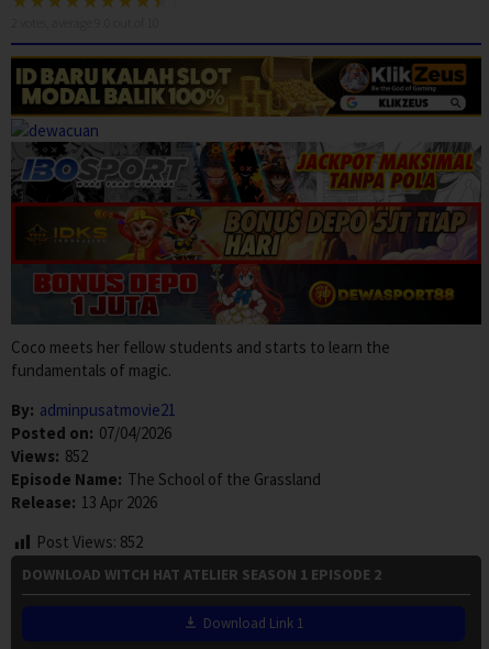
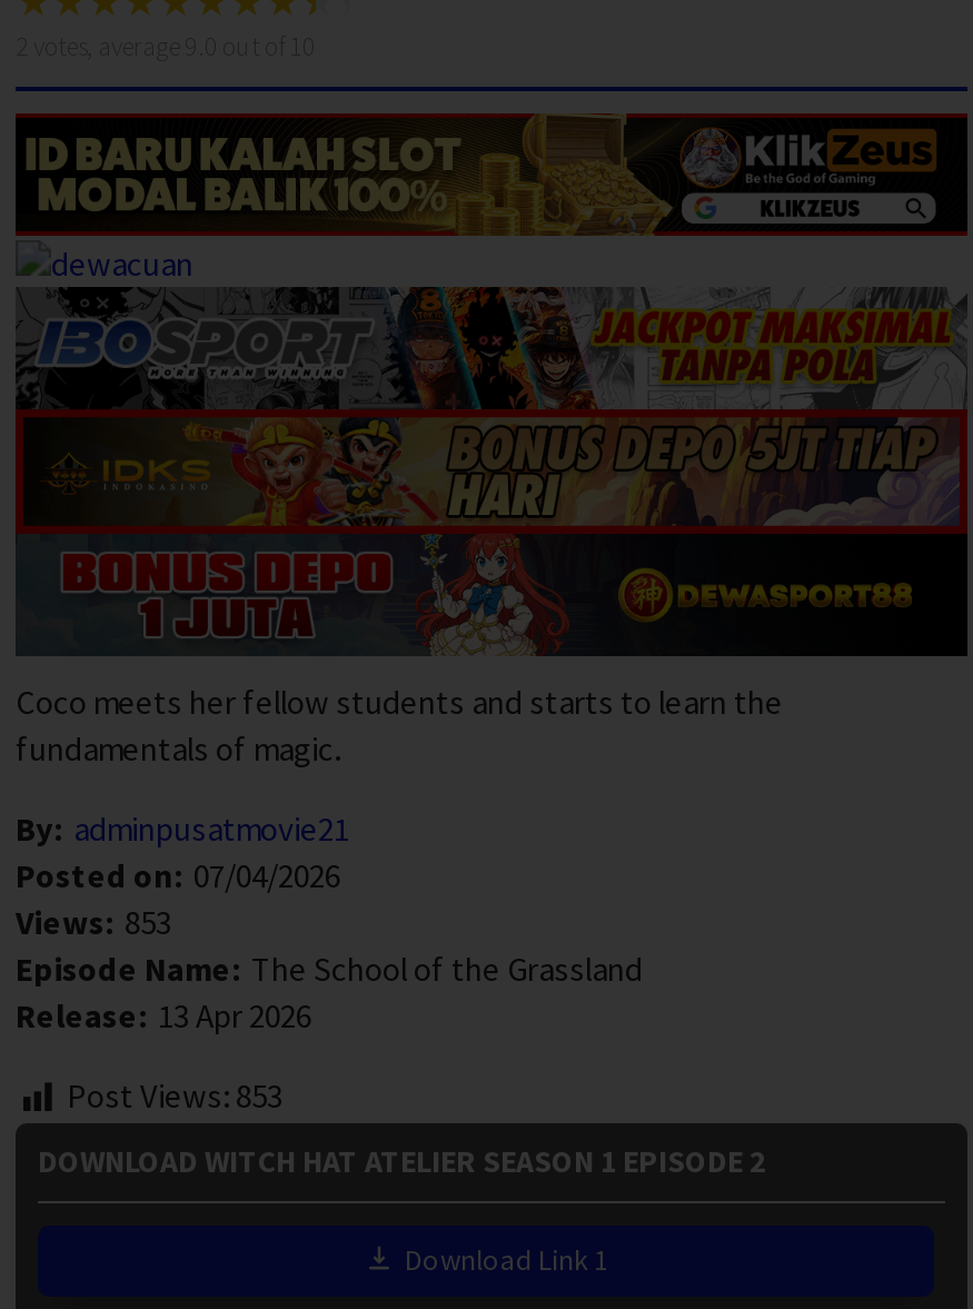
- Views: 852
+ Views: 853

- Post Views: 852
+ Post Views: 853
